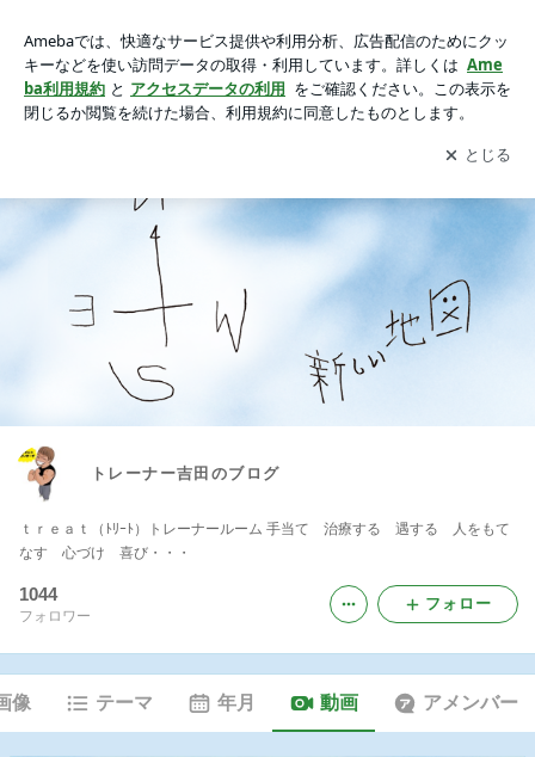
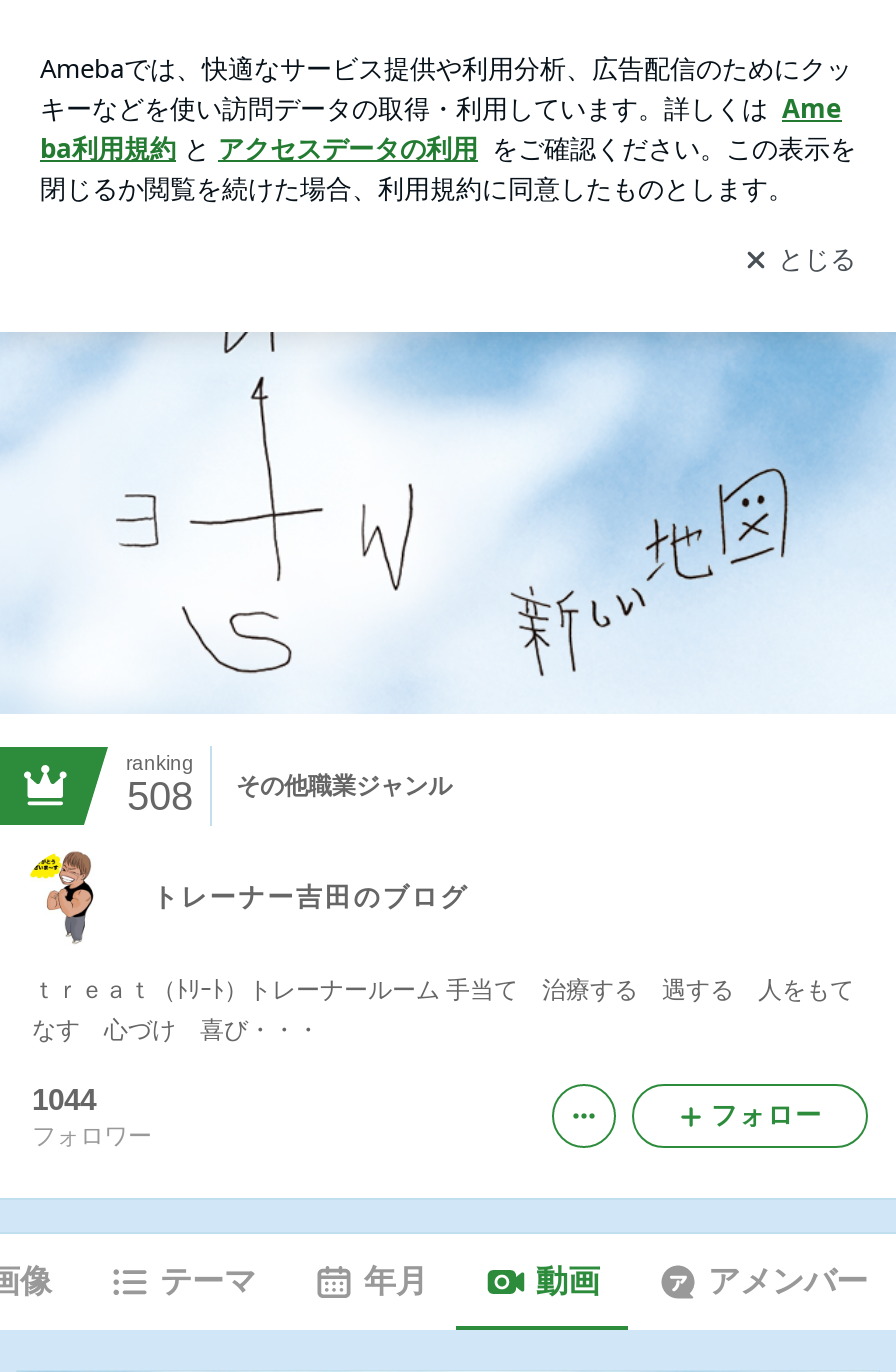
+ [image]
+ ranking
+ 508
+ その他職業ジャンル
